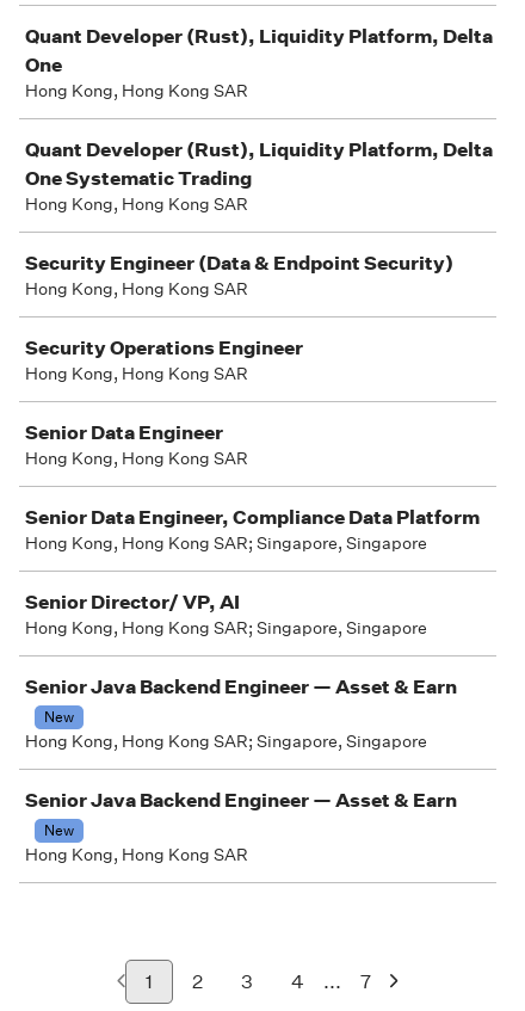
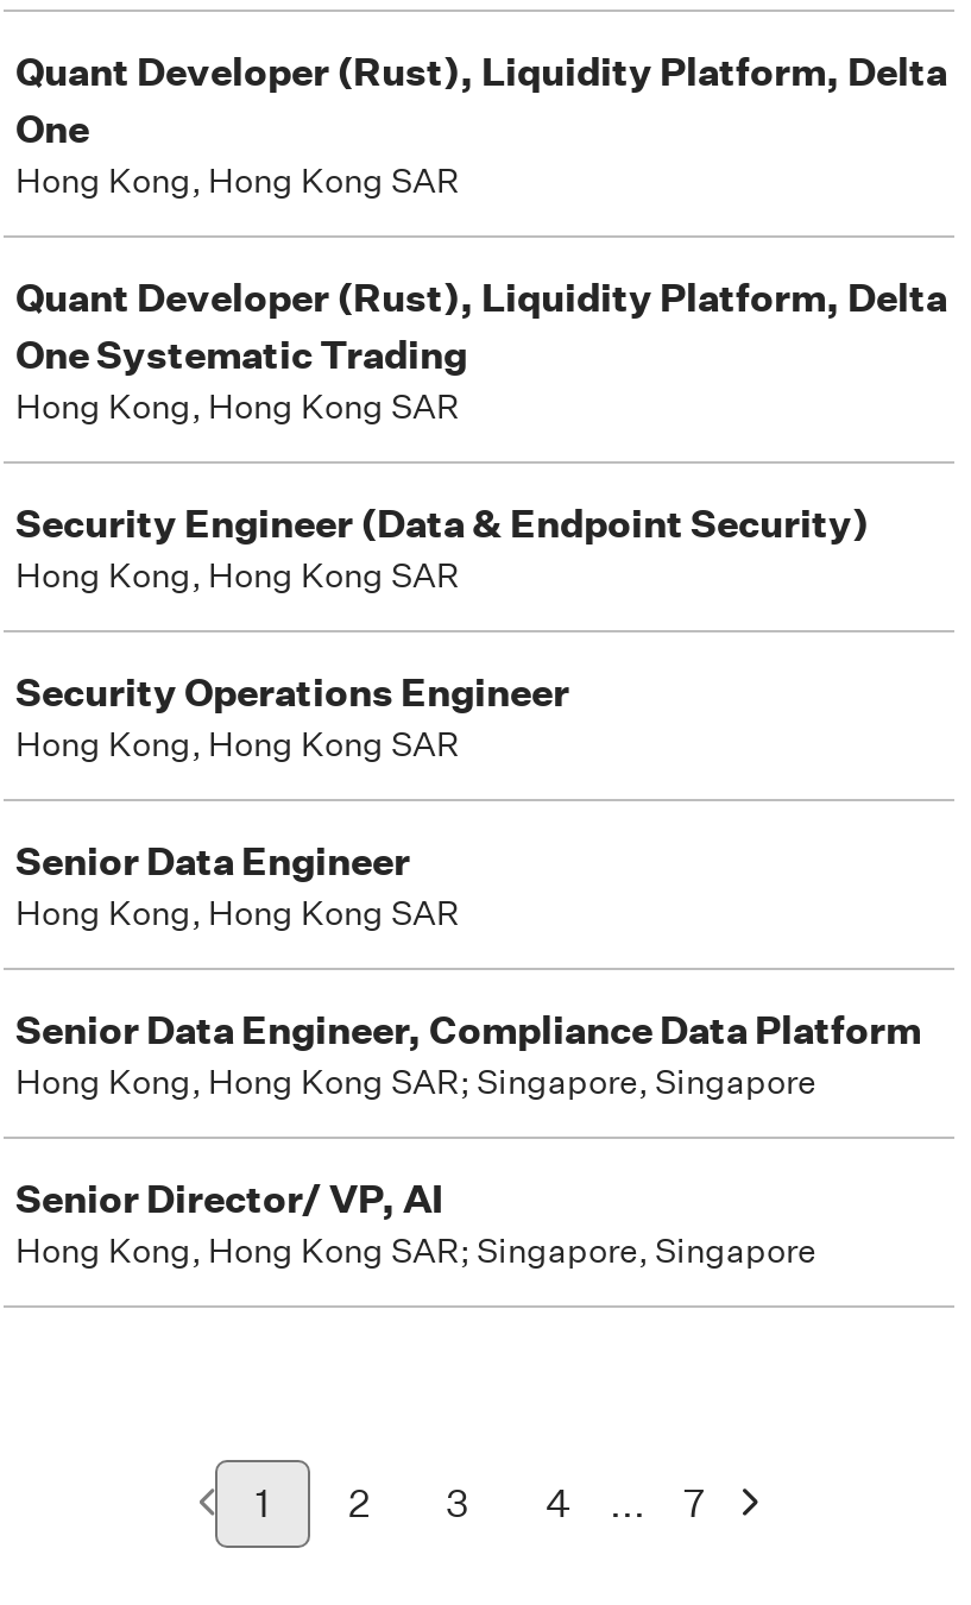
- Senior Java Backend Engineer — Asset & Earn
- New
- Hong Kong, Hong Kong SAR; Singapore, Singapore
- Senior Java Backend Engineer — Asset & Earn
- New
- Hong Kong, Hong Kong SAR
